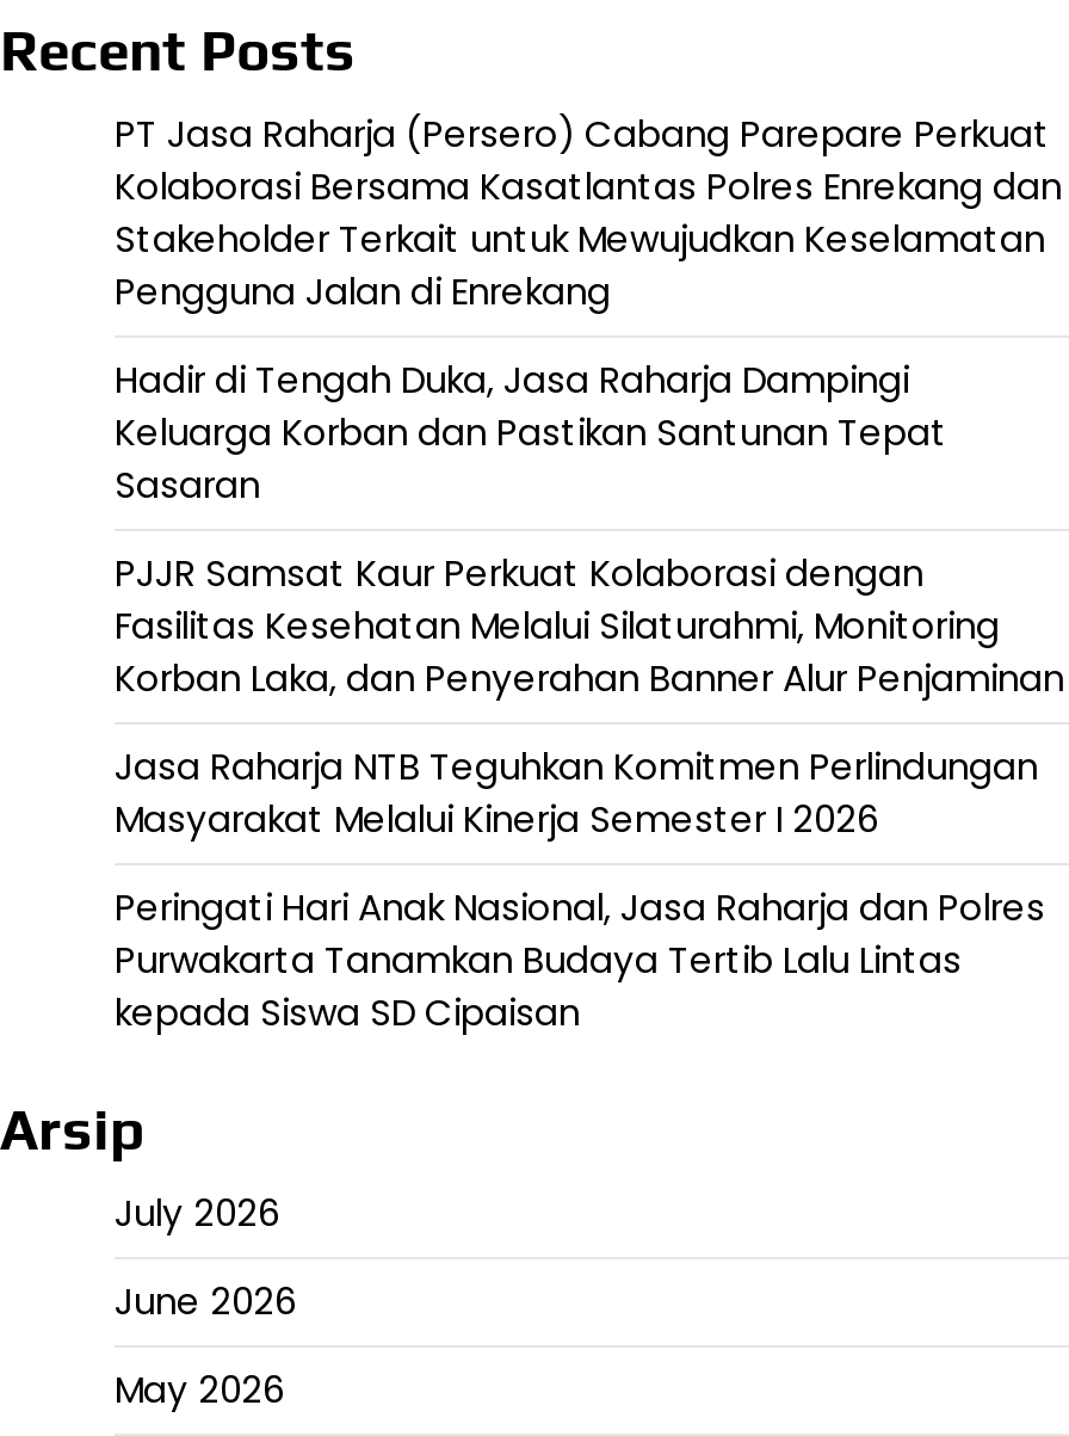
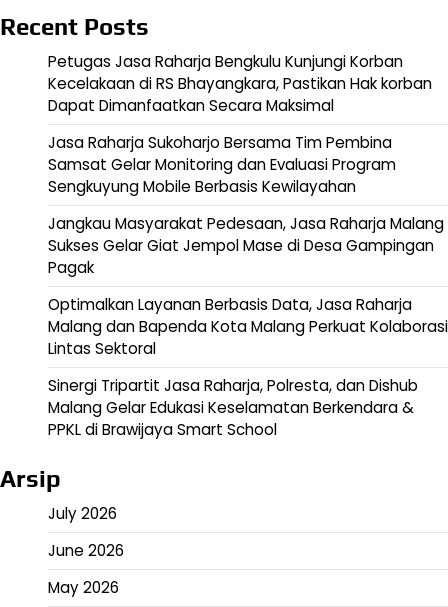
- PT Jasa Raharja (Persero) Cabang Parepare Perkuat
- Kolaborasi Bersama Kasatlantas Polres Enrekang dan
- Stakeholder Terkait untuk Mewujudkan Keselamatan
- Pengguna Jalan di Enrekang
+ Petugas Jasa Raharja Bengkulu Kunjungi Korban
+ Kecelakaan di RS Bhayangkara, Pastikan Hak korban
+ Dapat Dimanfaatkan Secara Maksimal

- Hadir di Tengah Duka, Jasa Raharja Dampingi
- Keluarga Korban dan Pastikan Santunan Tepat
- Sasaran
+ Jasa Raharja Sukoharjo Bersama Tim Pembina
+ Samsat Gelar Monitoring dan Evaluasi Program
+ Sengkuyung Mobile Berbasis Kewilayahan

- PJJR Samsat Kaur Perkuat Kolaborasi dengan
- Fasilitas Kesehatan Melalui Silaturahmi, Monitoring
- Korban Laka, dan Penyerahan Banner Alur Penjaminan
+ Jangkau Masyarakat Pedesaan, Jasa Raharja Malang
+ Sukses Gelar Giat Jempol Mase di Desa Gampingan
+ Pagak

- Jasa Raharja NTB Teguhkan Komitmen Perlindungan
- Masyarakat Melalui Kinerja Semester I 2026
+ Optimalkan Layanan Berbasis Data, Jasa Raharja
+ Malang dan Bapenda Kota Malang Perkuat Kolaborasi
+ Lintas Sektoral

- Peringati Hari Anak Nasional, Jasa Raharja dan Polres
- Purwakarta Tanamkan Budaya Tertib Lalu Lintas
- kepada Siswa SD Cipaisan
+ Sinergi Tripartit Jasa Raharja, Polresta, dan Dishub
+ Malang Gelar Edukasi Keselamatan Berkendara &
+ PPKL di Brawijaya Smart School
